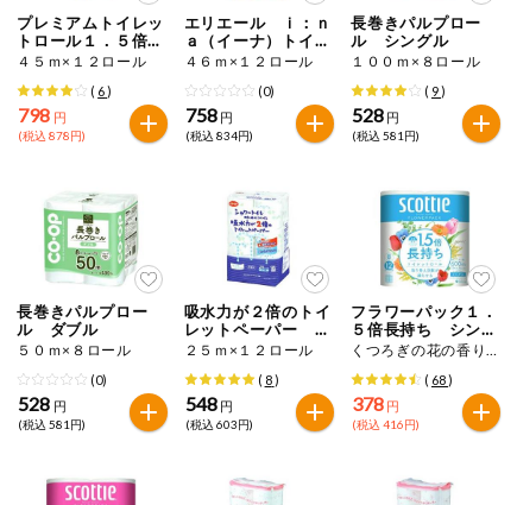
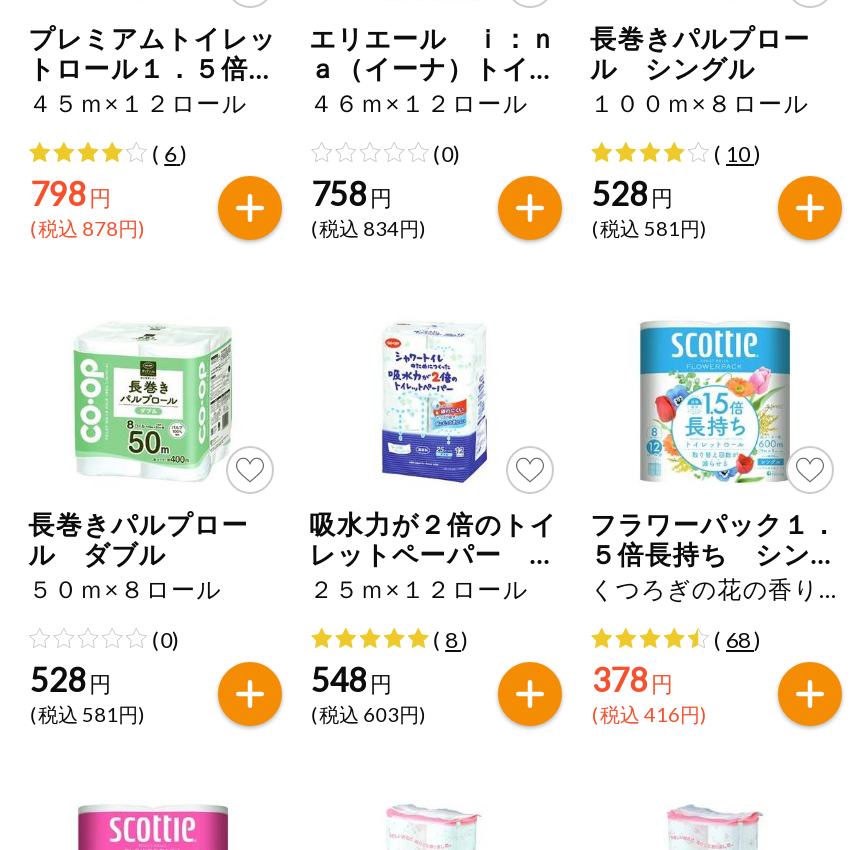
- (9 )
+ (10 )
